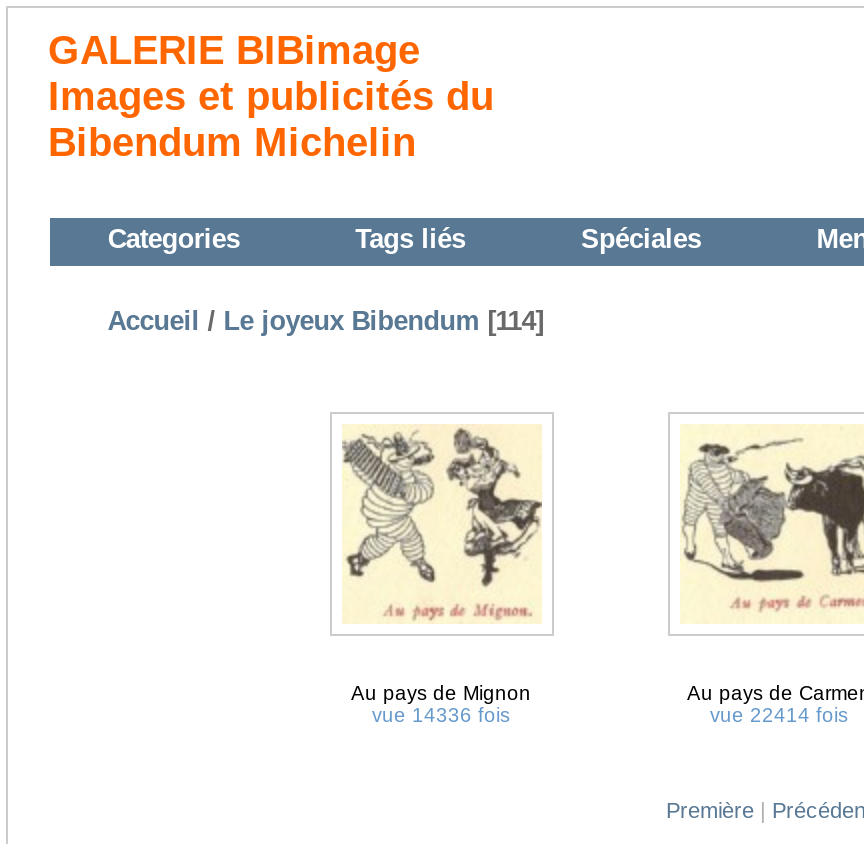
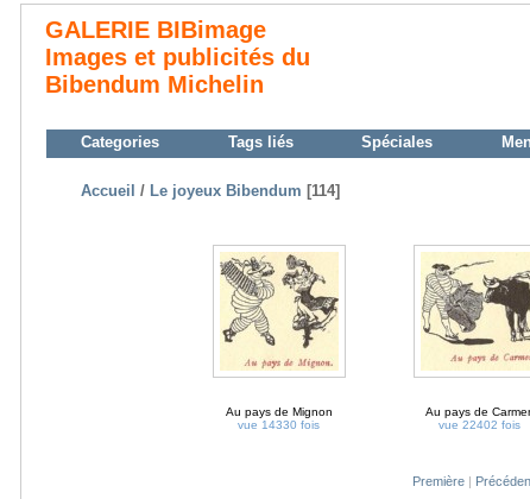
- vue 14336 fois
+ vue 14330 fois

- vue 22414 fois
+ vue 22402 fois
